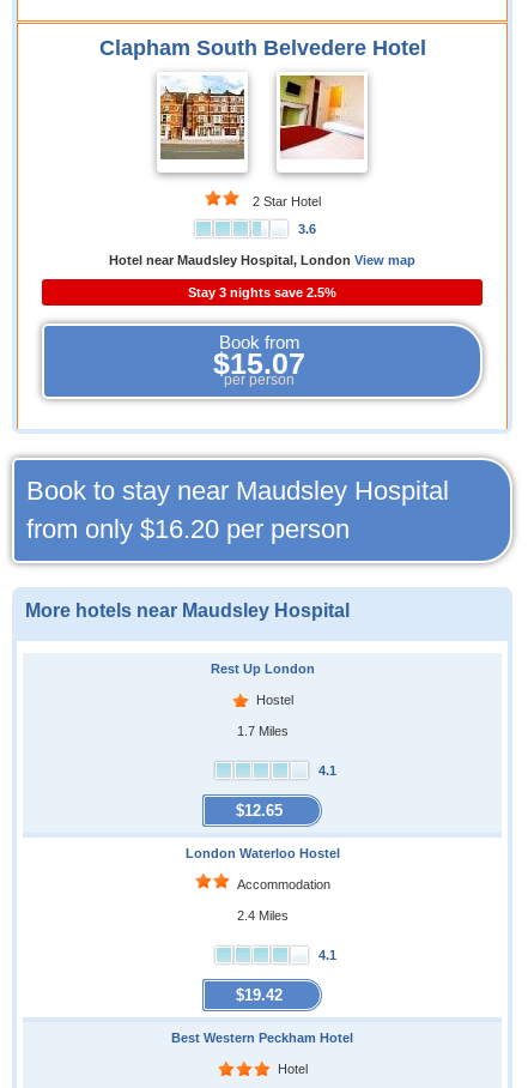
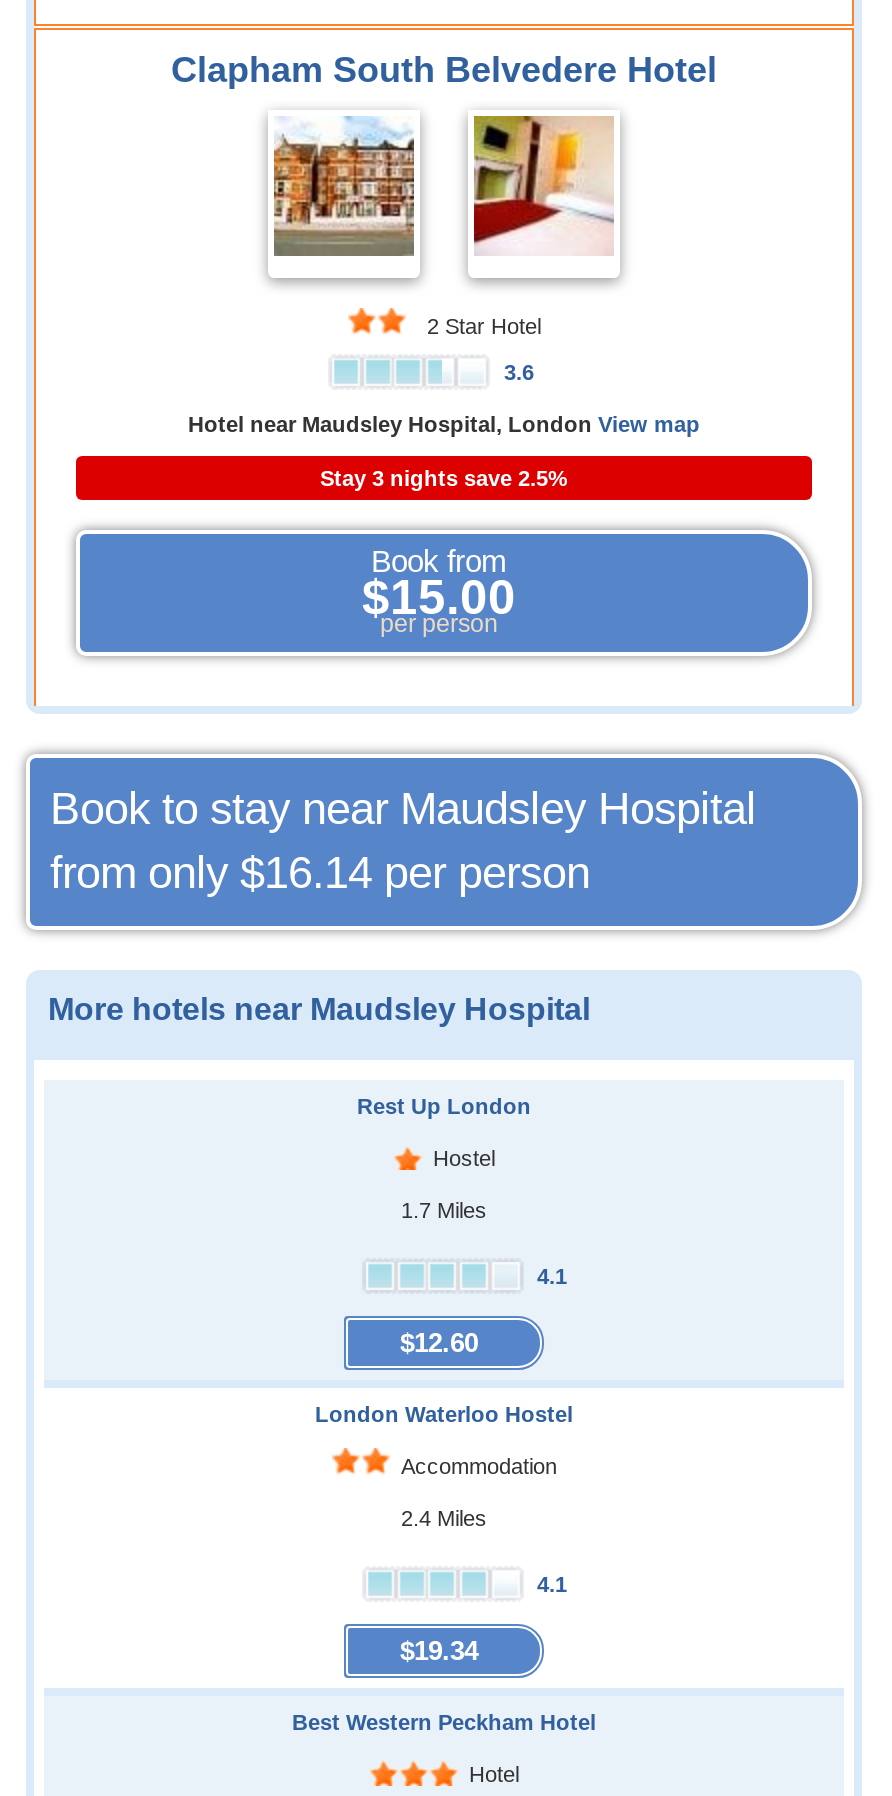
- $15.07 per person
+ $15.00 per person

- from only $16.20 per person
+ from only $16.14 per person

- $12.65
+ $12.60

- $19.42
+ $19.34
